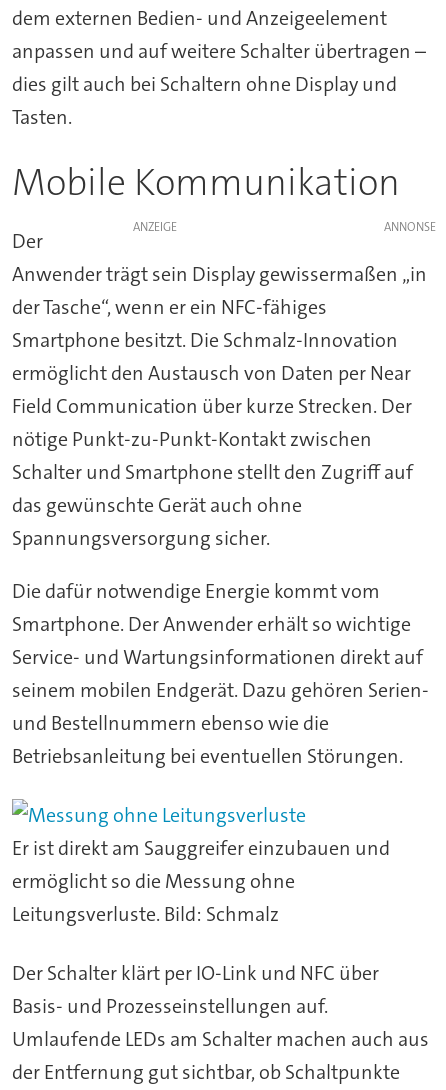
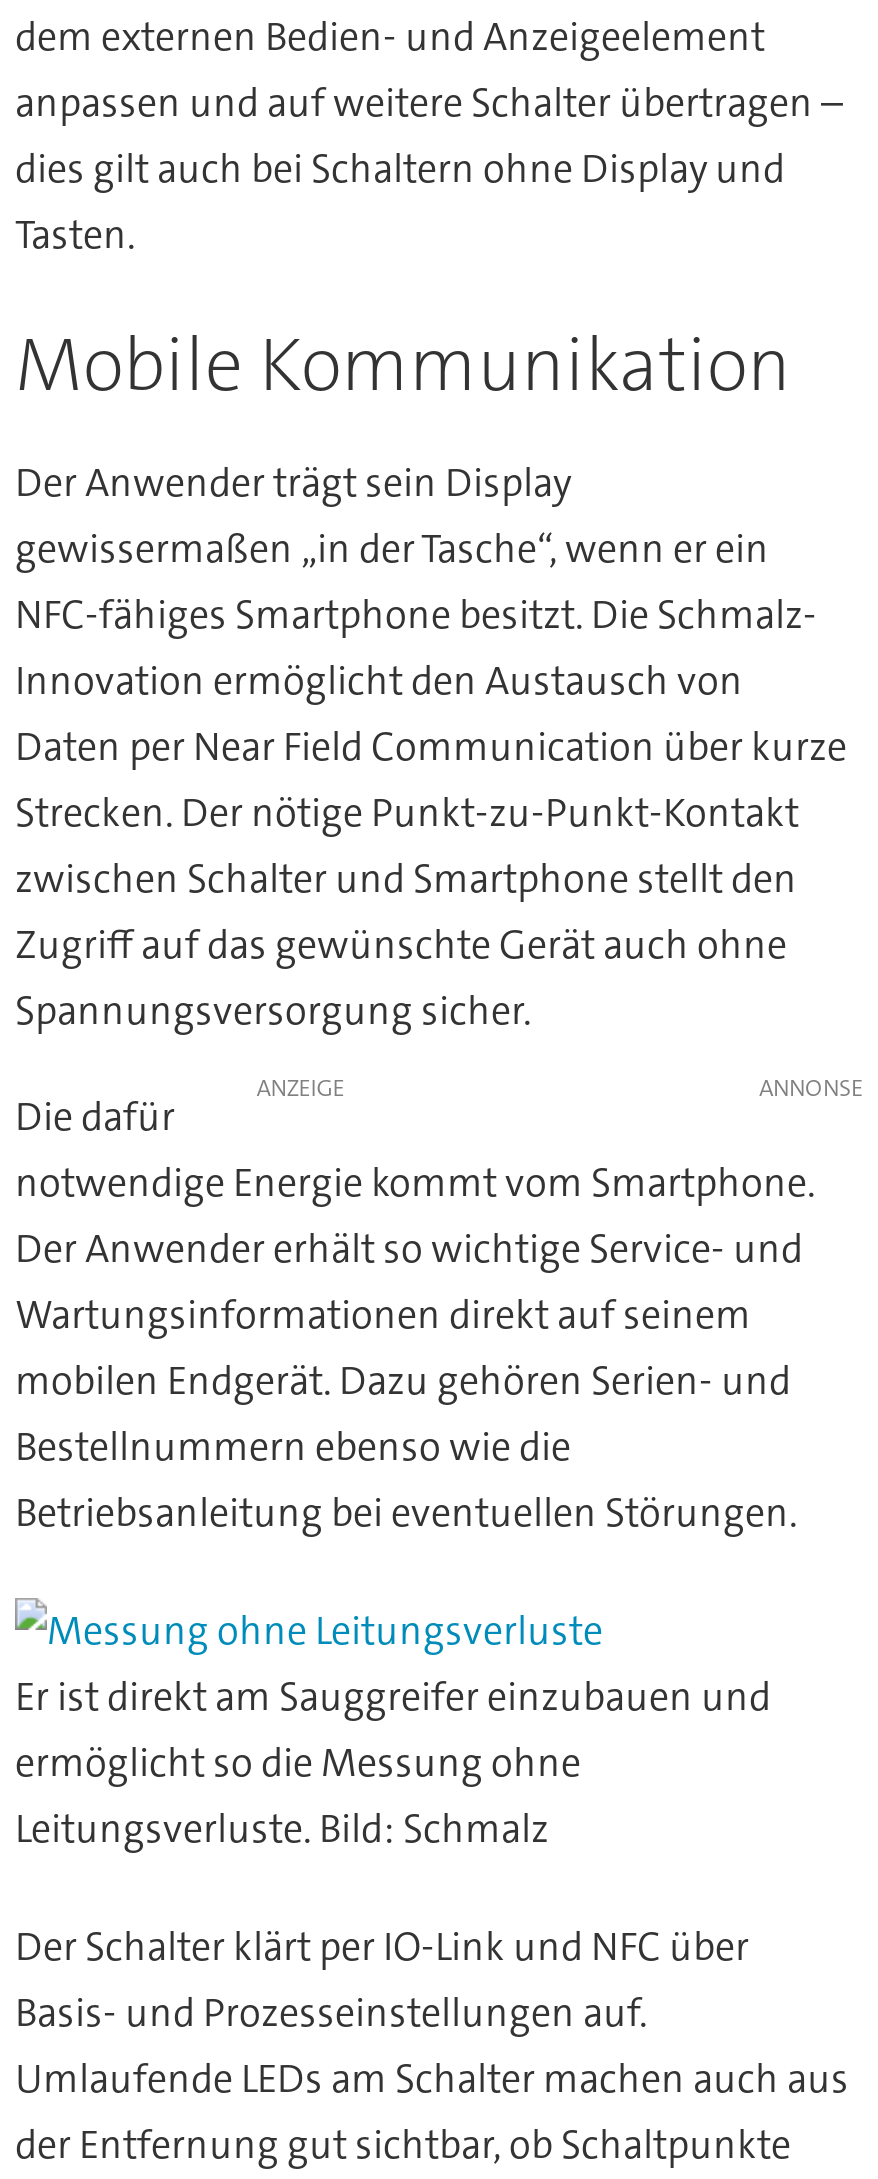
+ Der Anwender trägt sein Display
+ gewissermaßen „in der Tasche“, wenn er ein
+ NFC-fähiges Smartphone besitzt. Die Schmalz-
+ Innovation ermöglicht den Austausch von
+ Daten per Near Field Communication über kurze
+ Strecken. Der nötige Punkt-zu-Punkt-Kontakt
+ zwischen Schalter und Smartphone stellt den
+ Zugriff auf das gewünschte Gerät auch ohne

moved down: ANZEIGE

- Der
- Anwender trägt sein Display gewissermaßen „in
- der Tasche“, wenn er ein NFC-fähiges
- Smartphone besitzt. Die Schmalz-Innovation
- ermöglicht den Austausch von Daten per Near
- Field Communication über kurze Strecken. Der
- nötige Punkt-zu-Punkt-Kontakt zwischen
- Schalter und Smartphone stellt den Zugriff auf
- das gewünschte Gerät auch ohne
- Die dafür notwendige Energie kommt vom
- Smartphone. Der Anwender erhält so wichtige
- Service- und Wartungsinformationen direkt auf
- seinem mobilen Endgerät. Dazu gehören Serien-
- und Bestellnummern ebenso wie die
+ Die dafür
+ notwendige Energie kommt vom Smartphone.
+ Der Anwender erhält so wichtige Service- und
+ Wartungsinformationen direkt auf seinem
+ mobilen Endgerät. Dazu gehören Serien- und
+ Bestellnummern ebenso wie die

moved up: Spannungsversorgung sicher.
